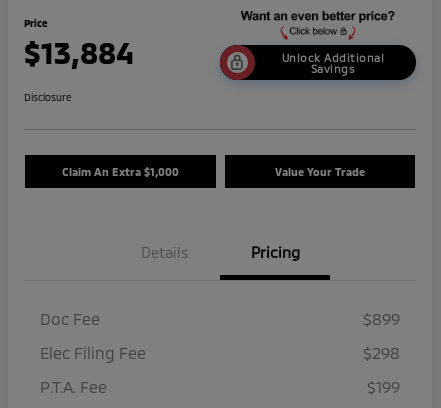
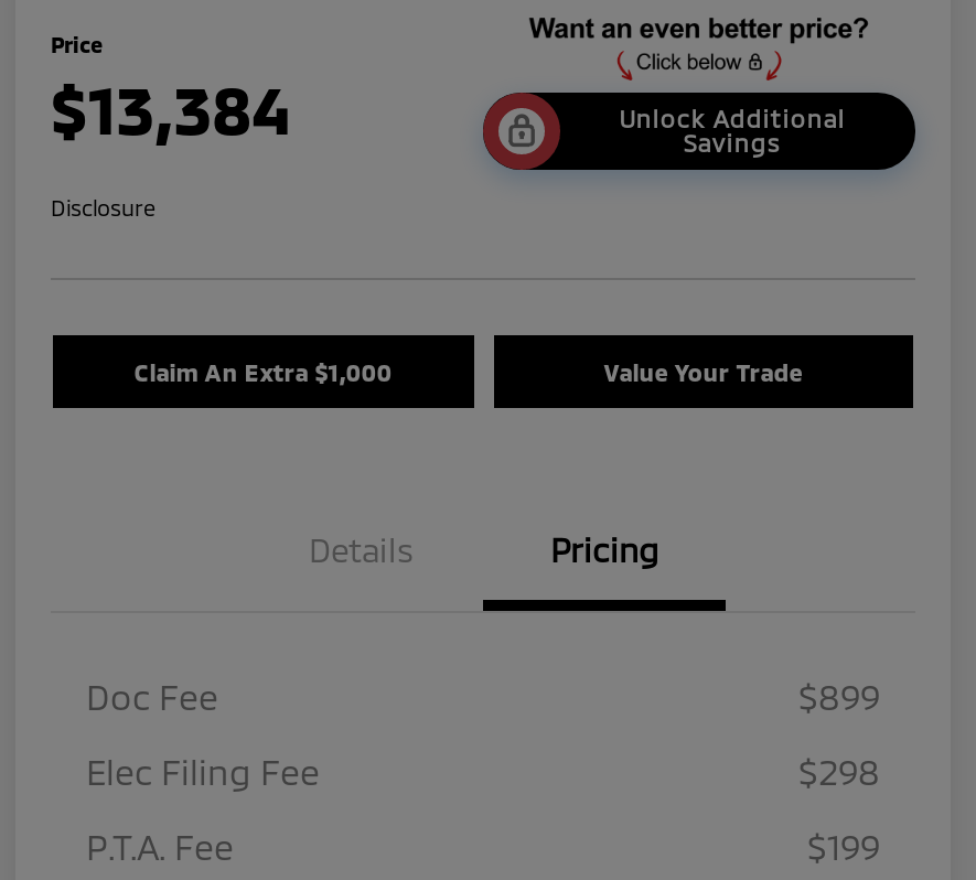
- $13,884
+ $13,384
